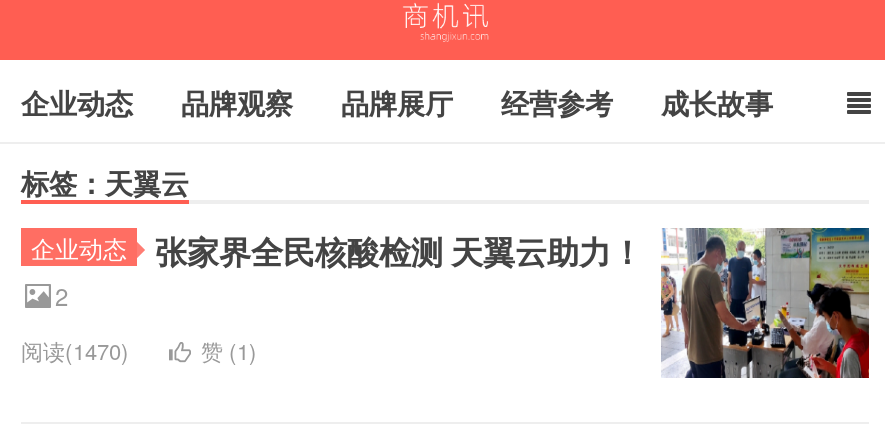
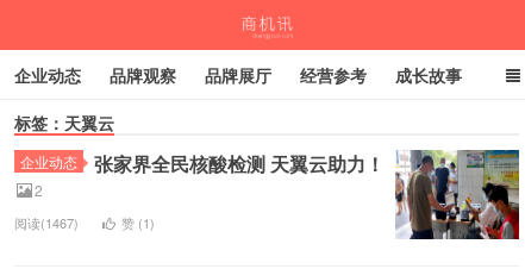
- 阅读(1470)
+ 阅读(1467)
